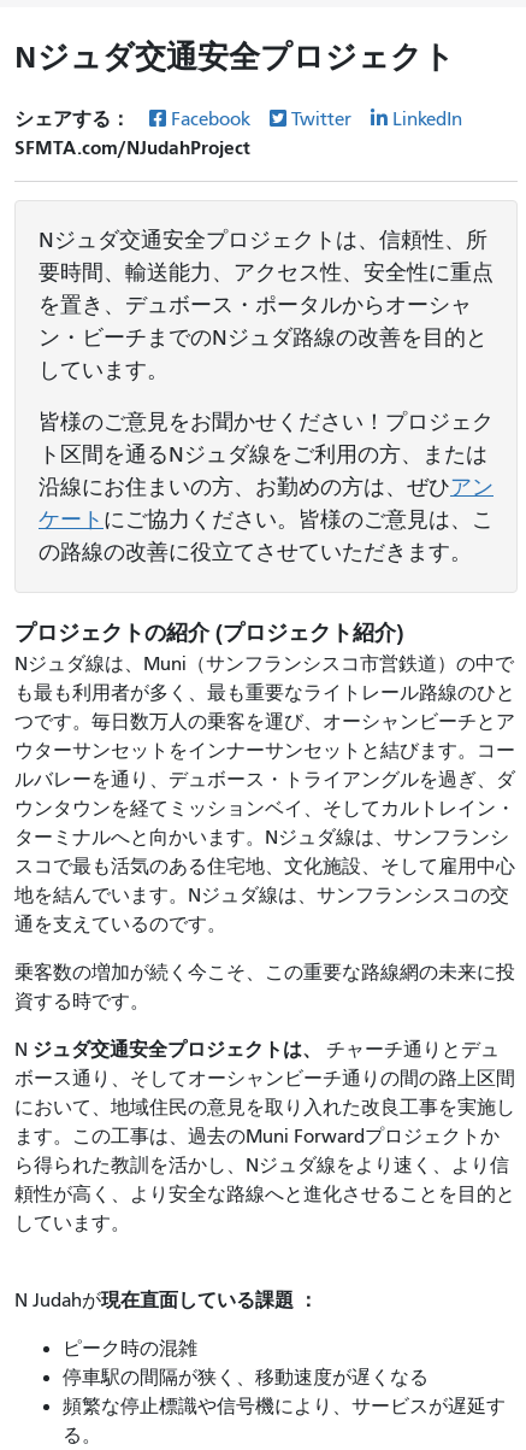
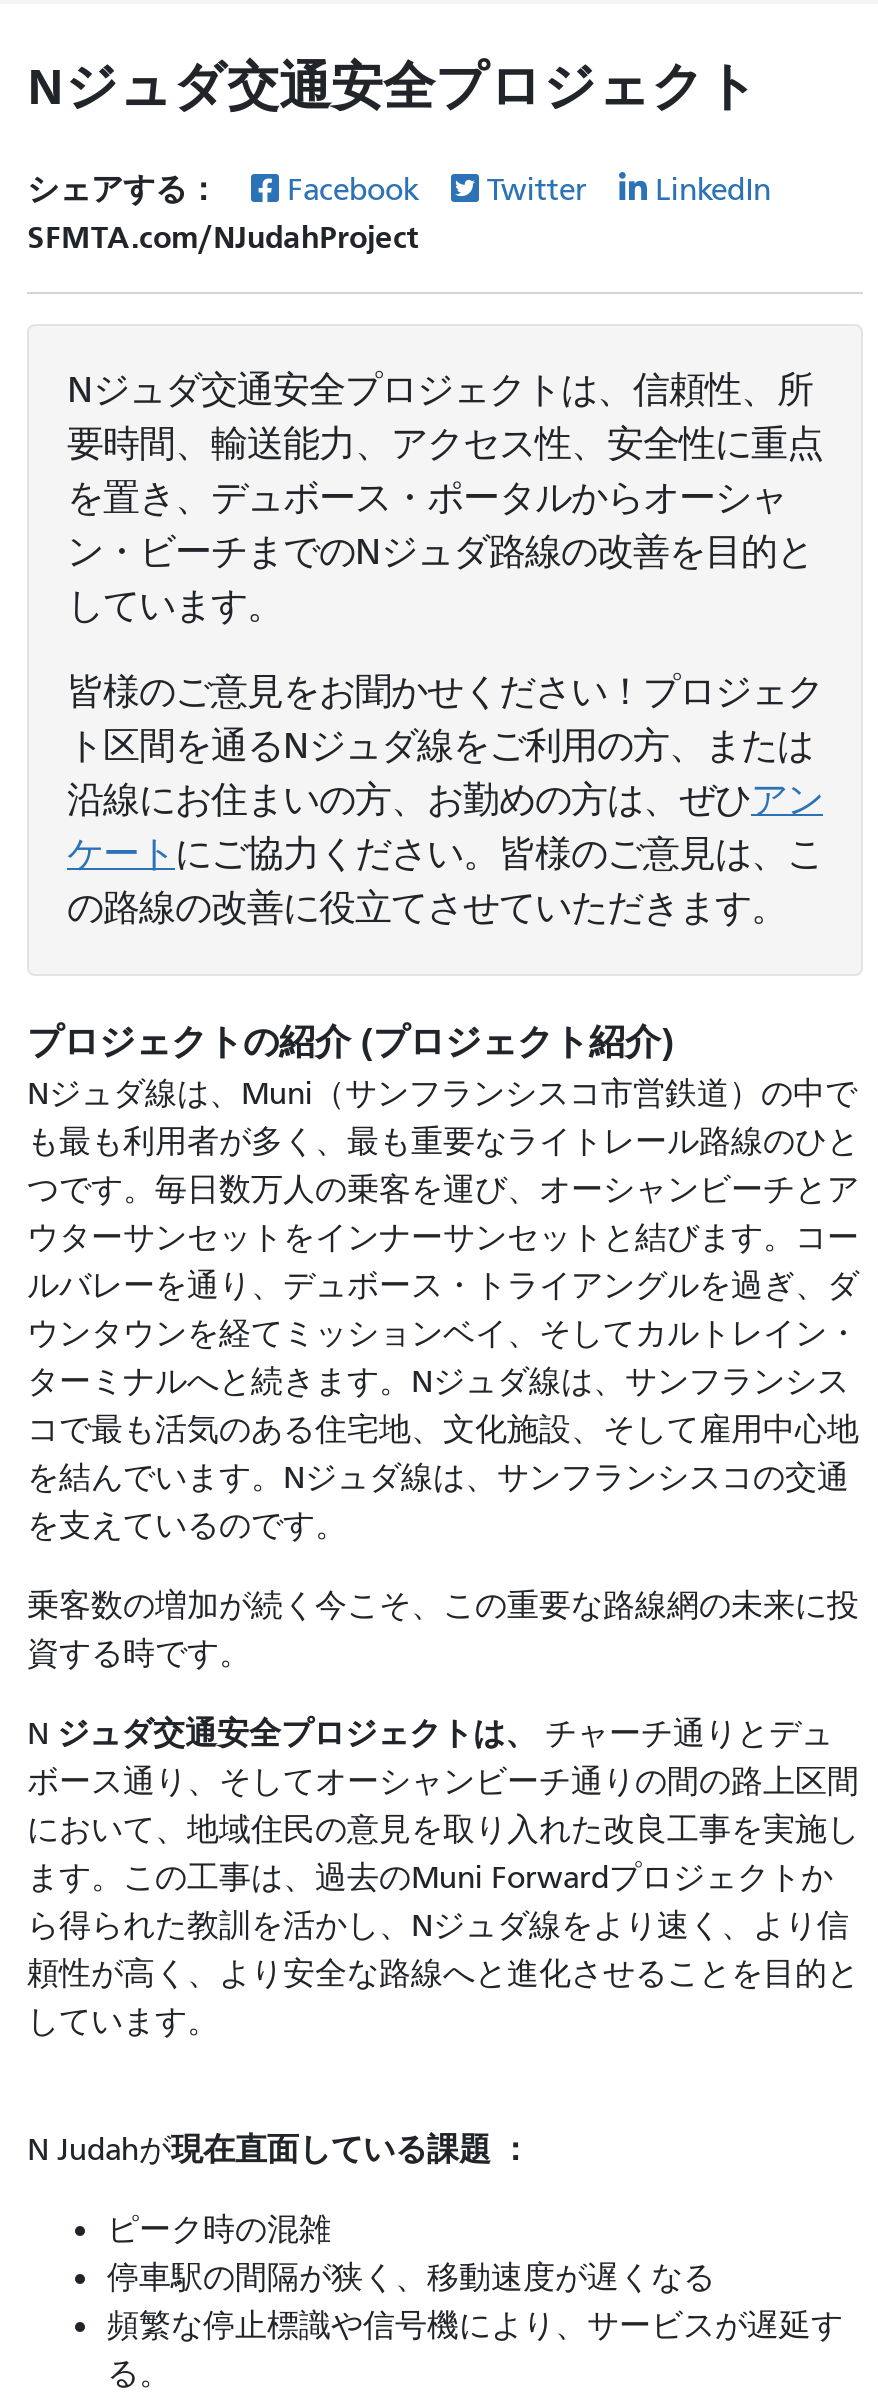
- ターミナルへと向かいます。Nジュダ線は、サンフランシ
- スコで最も活気のある住宅地、文化施設、そして雇用中心
- 地を結んでいます。Nジュダ線は、サンフランシスコの交
- 通を支えているのです。
+ ターミナルへと続きます。Nジュダ線は、サンフランシス
+ コで最も活気のある住宅地、文化施設、そして雇用中心地
+ を結んでいます。Nジュダ線は、サンフランシスコの交通
+ を支えているのです。
